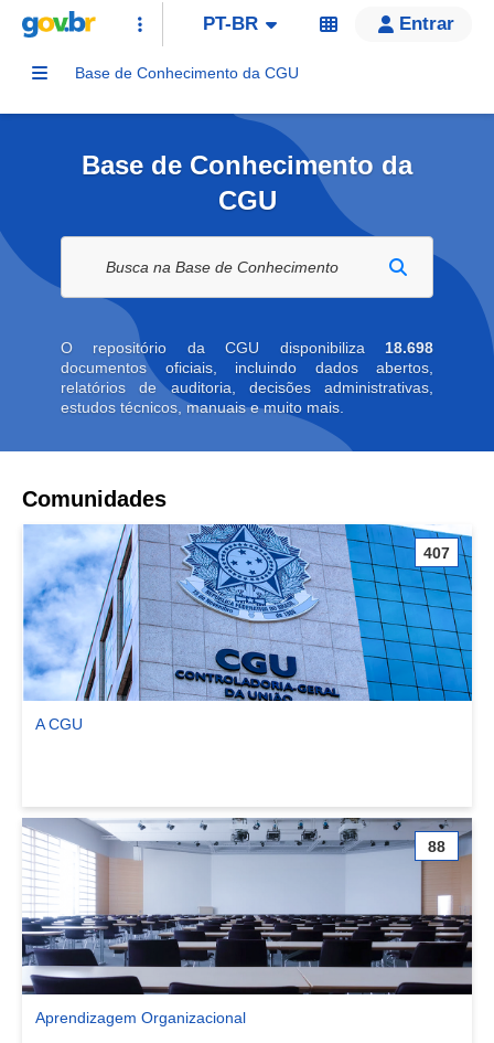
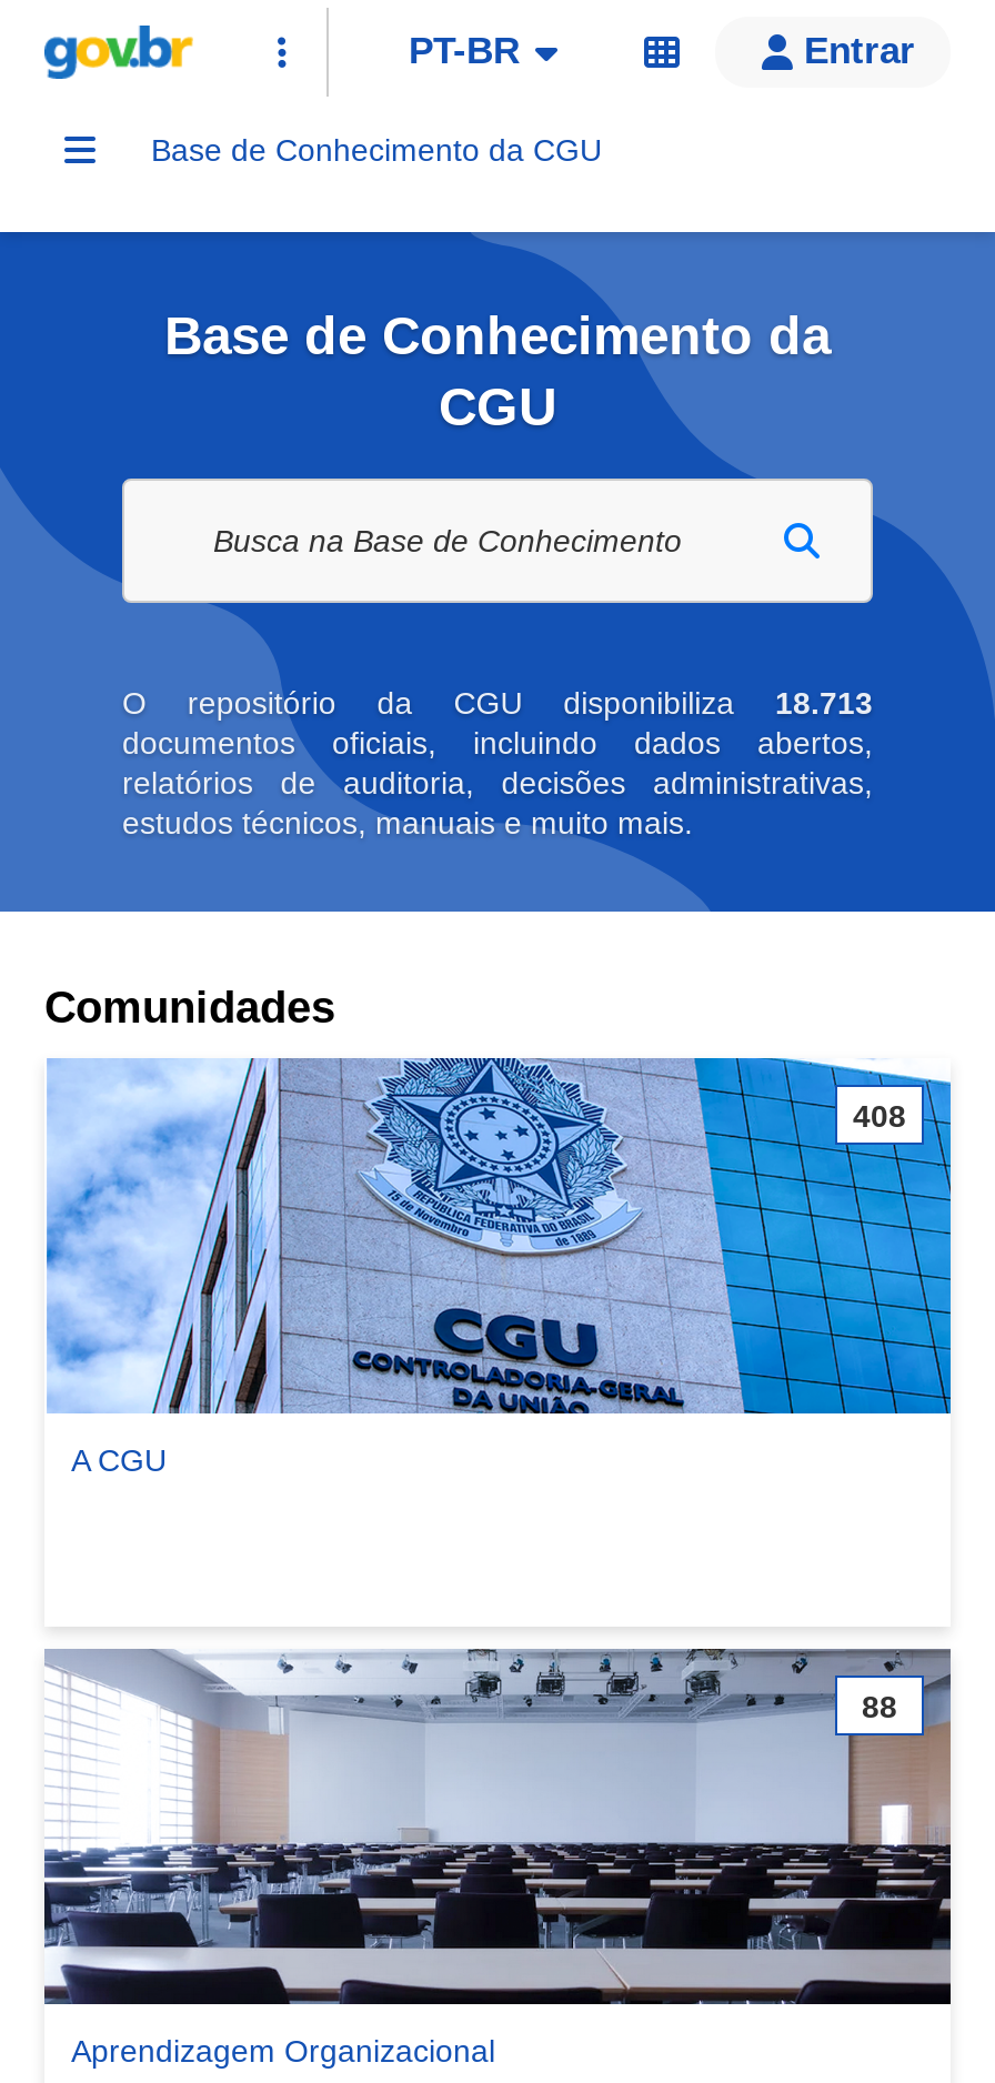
- O repositório da CGU disponibiliza 18.698
+ O repositório da CGU disponibiliza 18.713

- 407
+ 408
